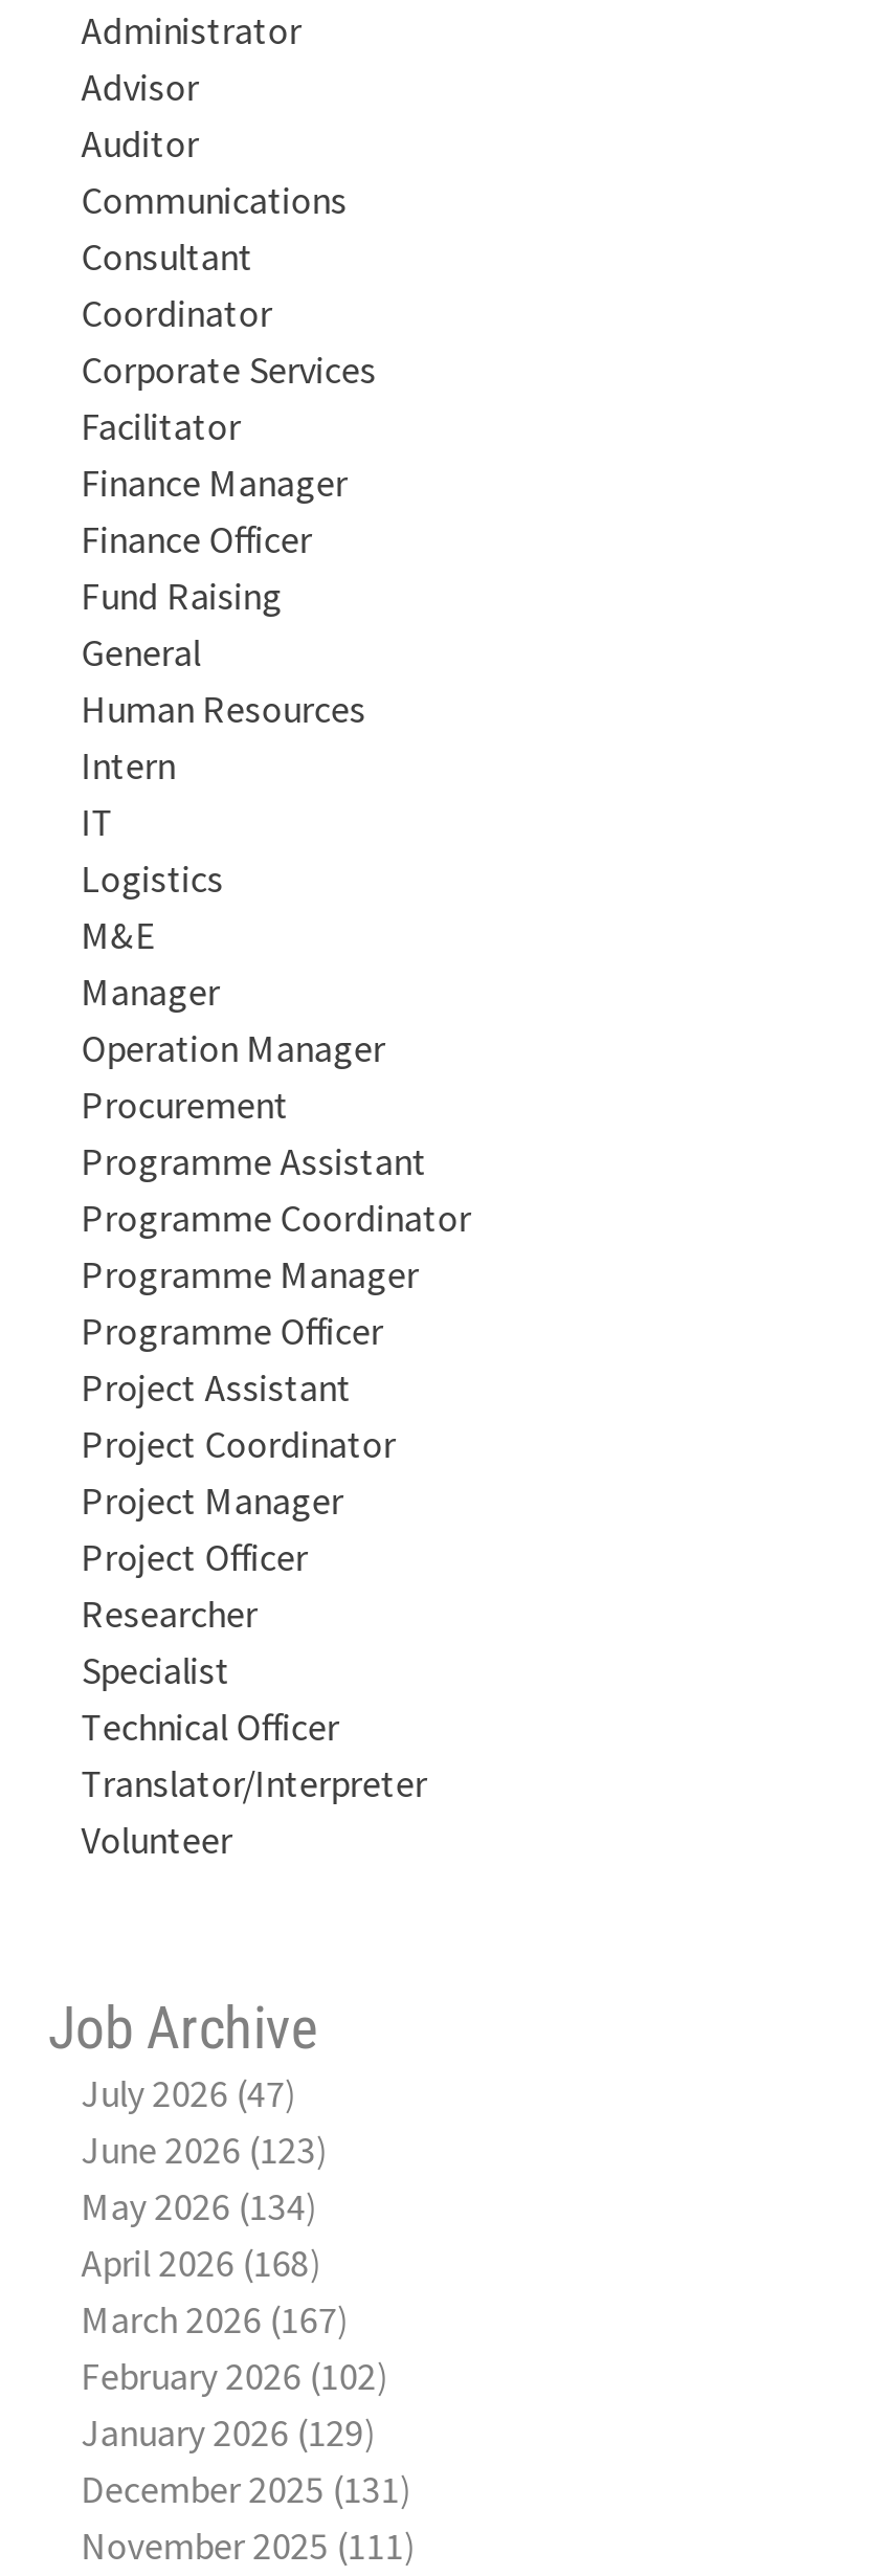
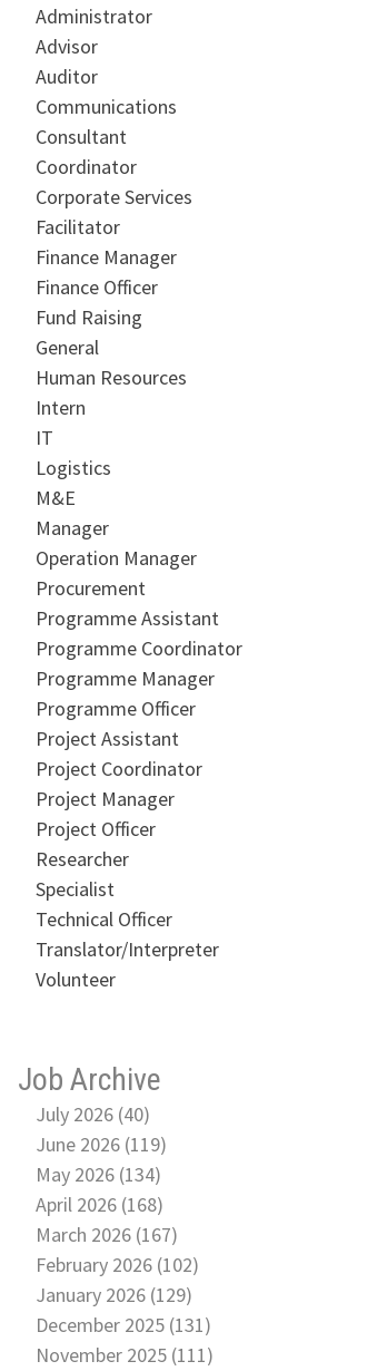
- July 2026 (47)
+ July 2026 (40)

- June 2026 (123)
+ June 2026 (119)
